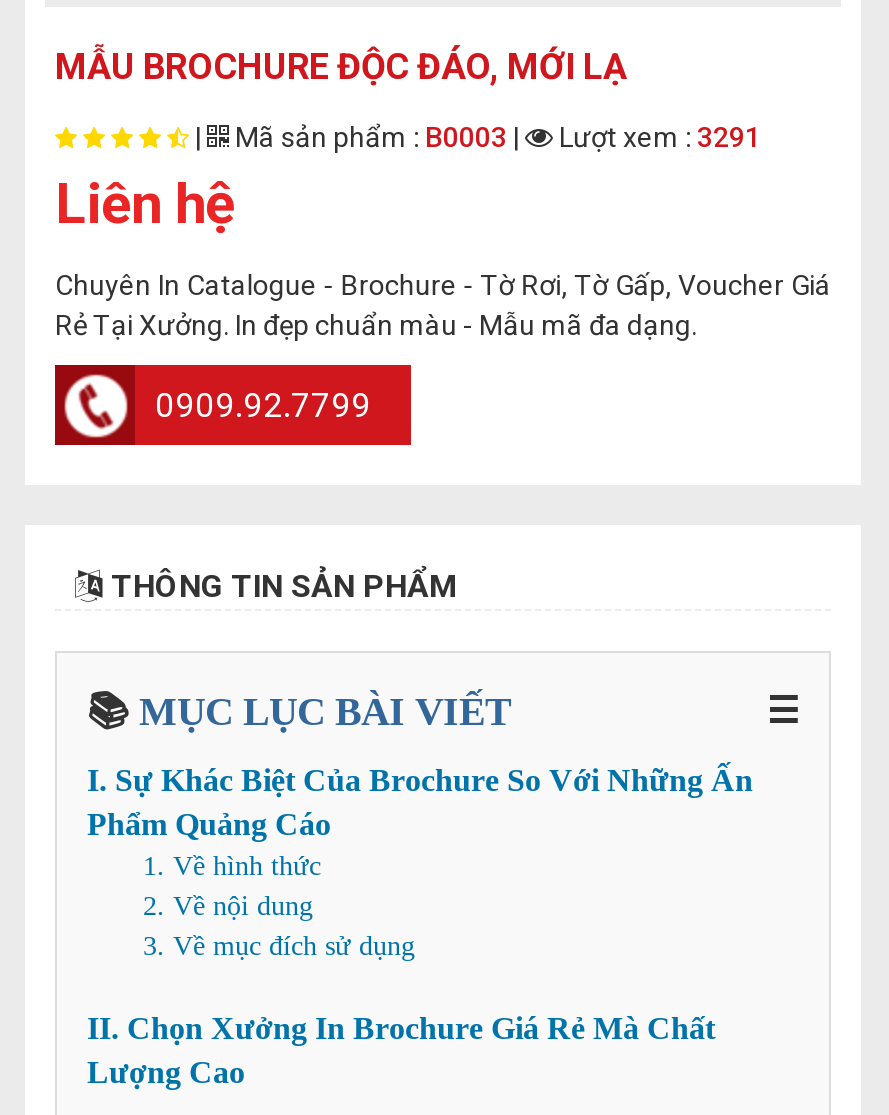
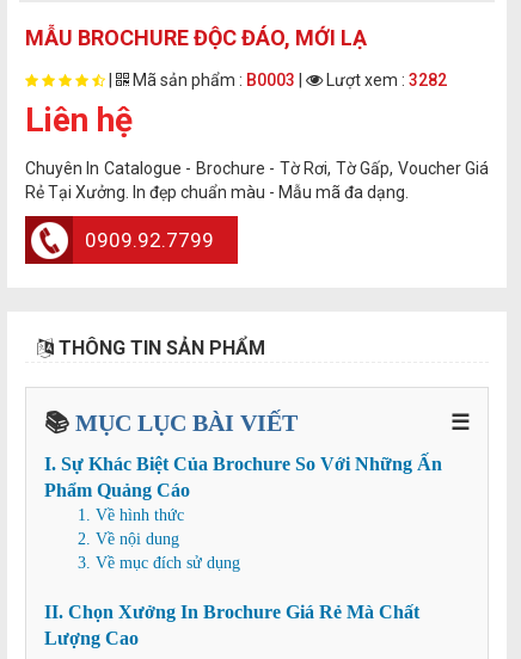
- Lượt xem : 3291
+ Lượt xem : 3282
